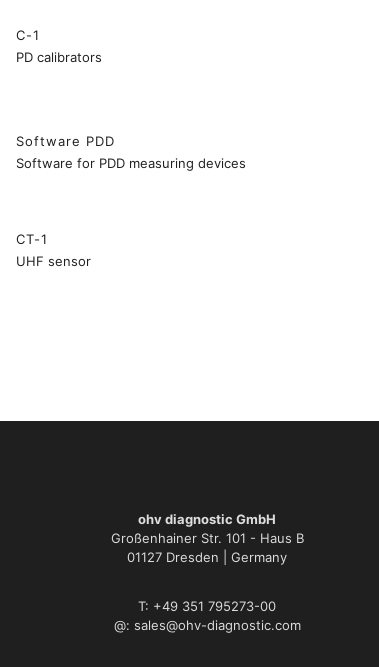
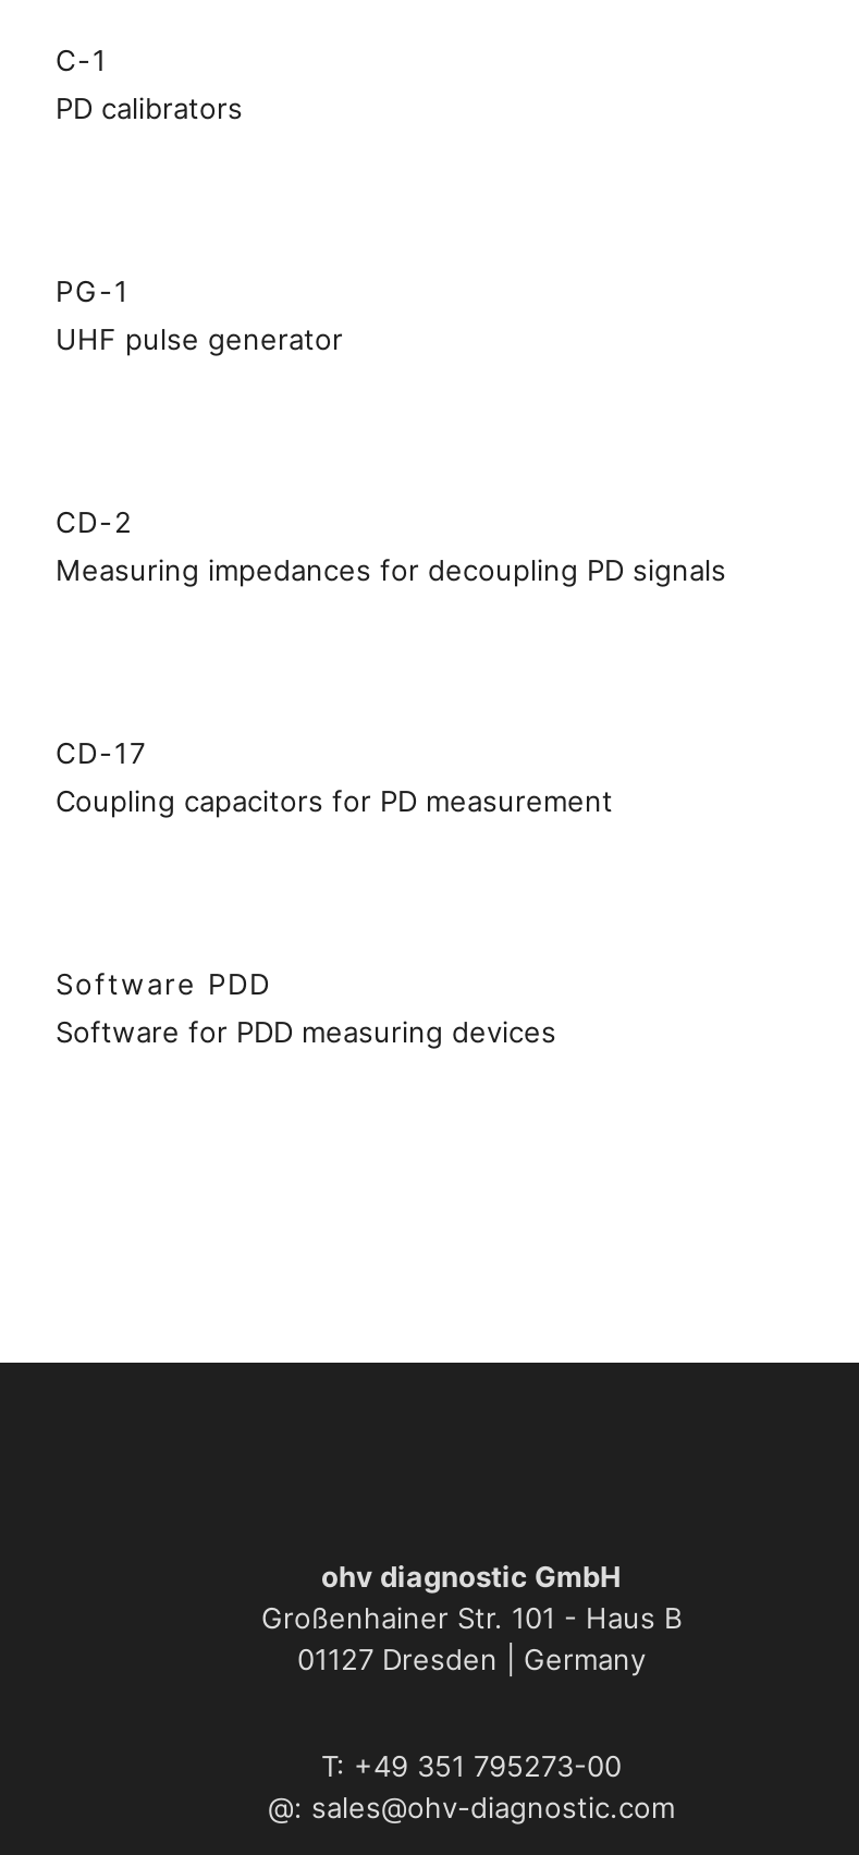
+ PG-1
+ UHF pulse generator

+ CD-2
+ Measuring impedances for decoupling PD signals

+ CD-17
+ Coupling capacitors for PD measurement

moved down: Software PDD | Software for PDD measuring devices

- CT-1
- UHF sensor
